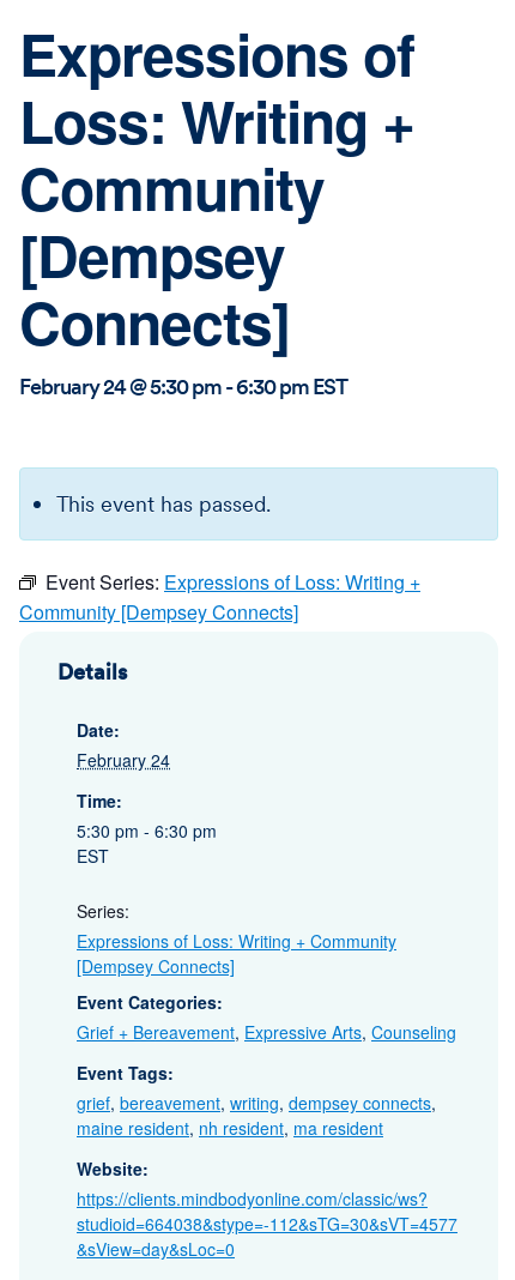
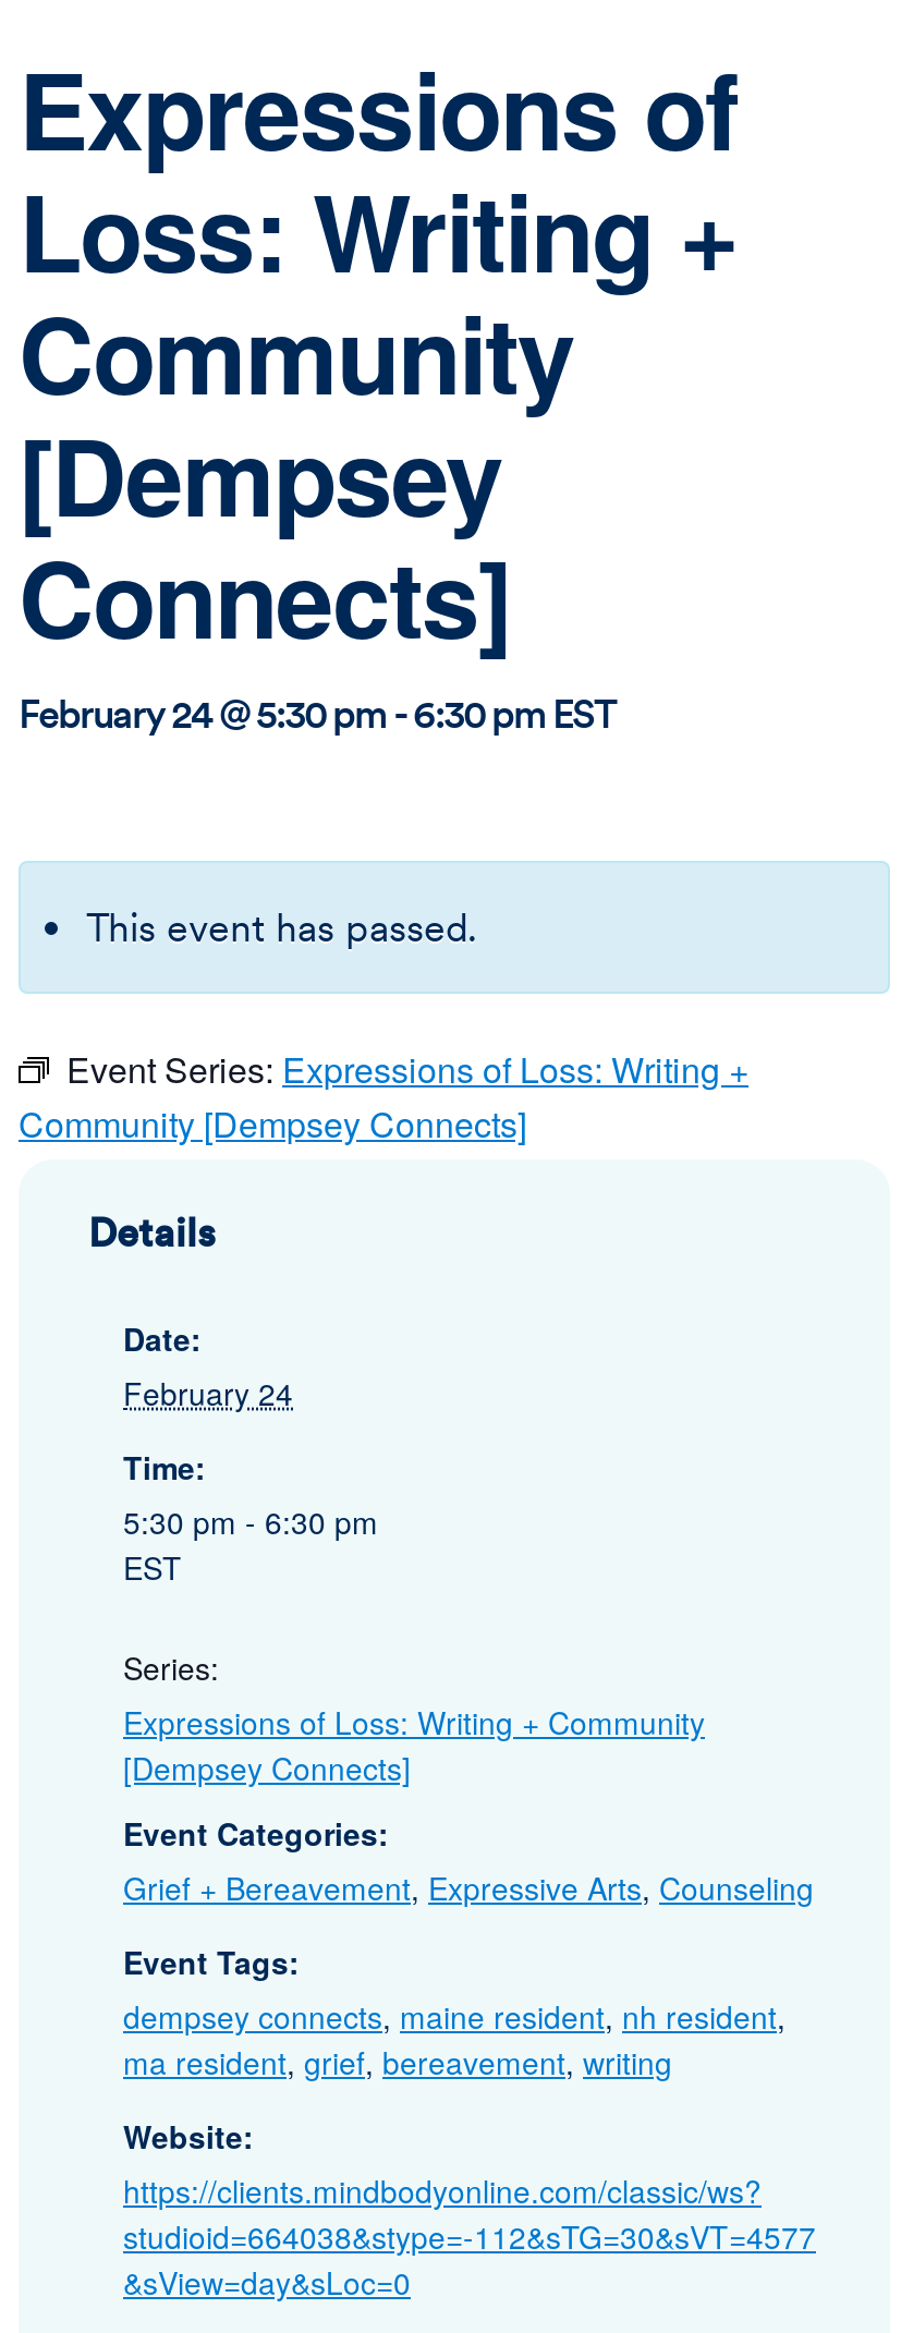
- grief, bereavement, writing, dempsey connects,
- maine resident, nh resident, ma resident
+ dempsey connects, maine resident, nh resident,
+ ma resident, grief, bereavement, writing
